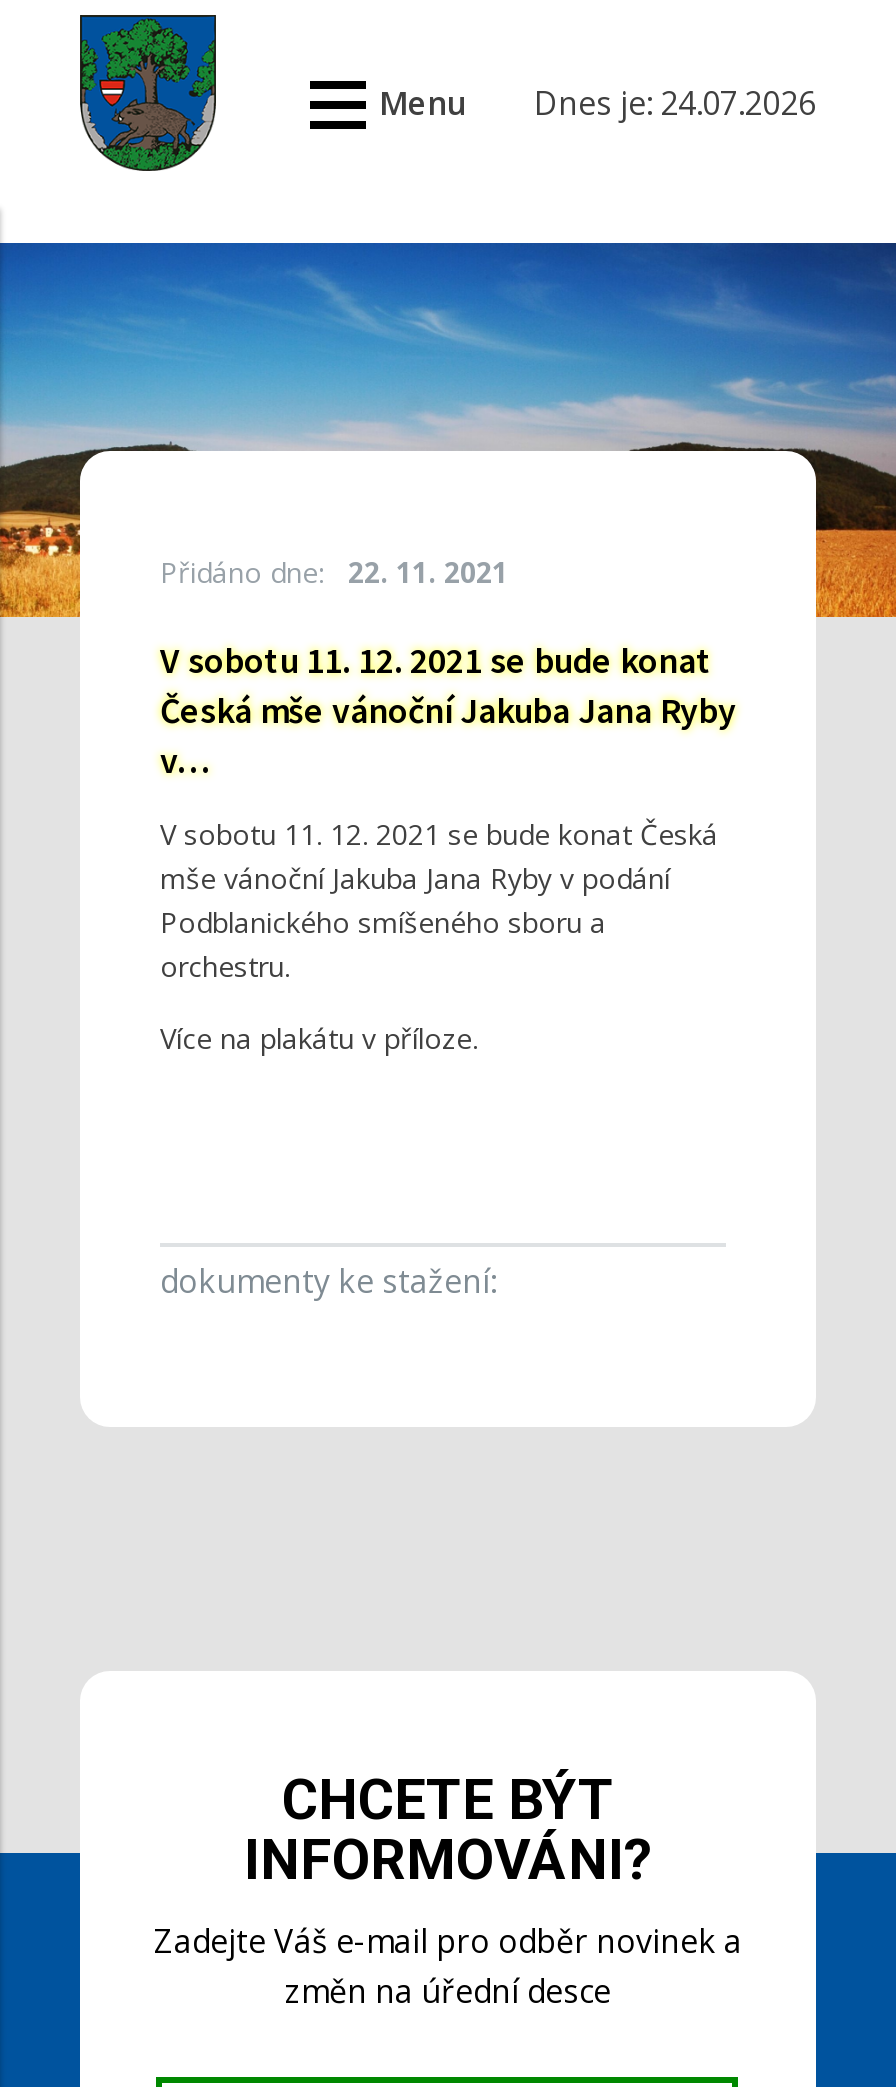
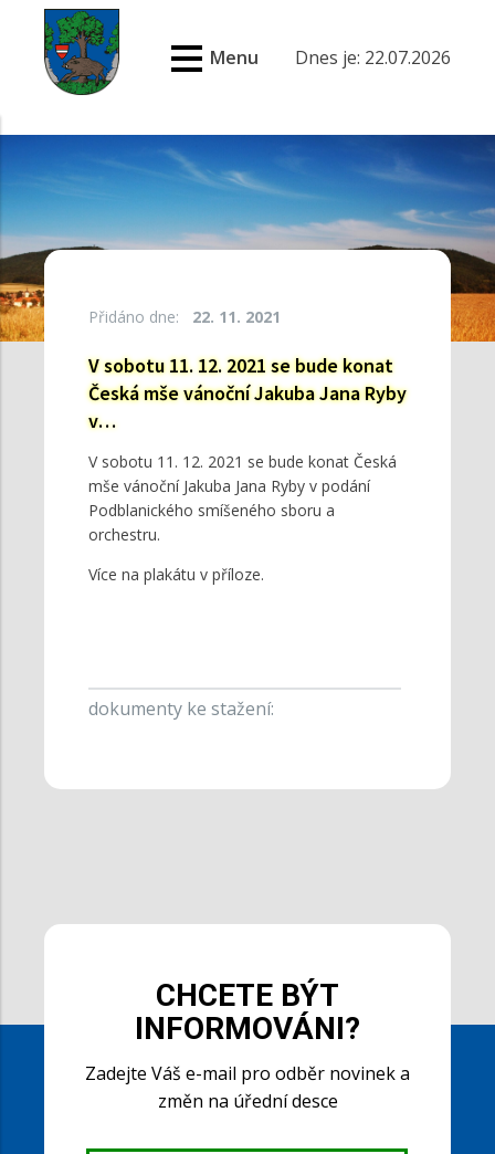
- Menu Dnes je: 24.07.2026
+ Menu Dnes je: 22.07.2026
